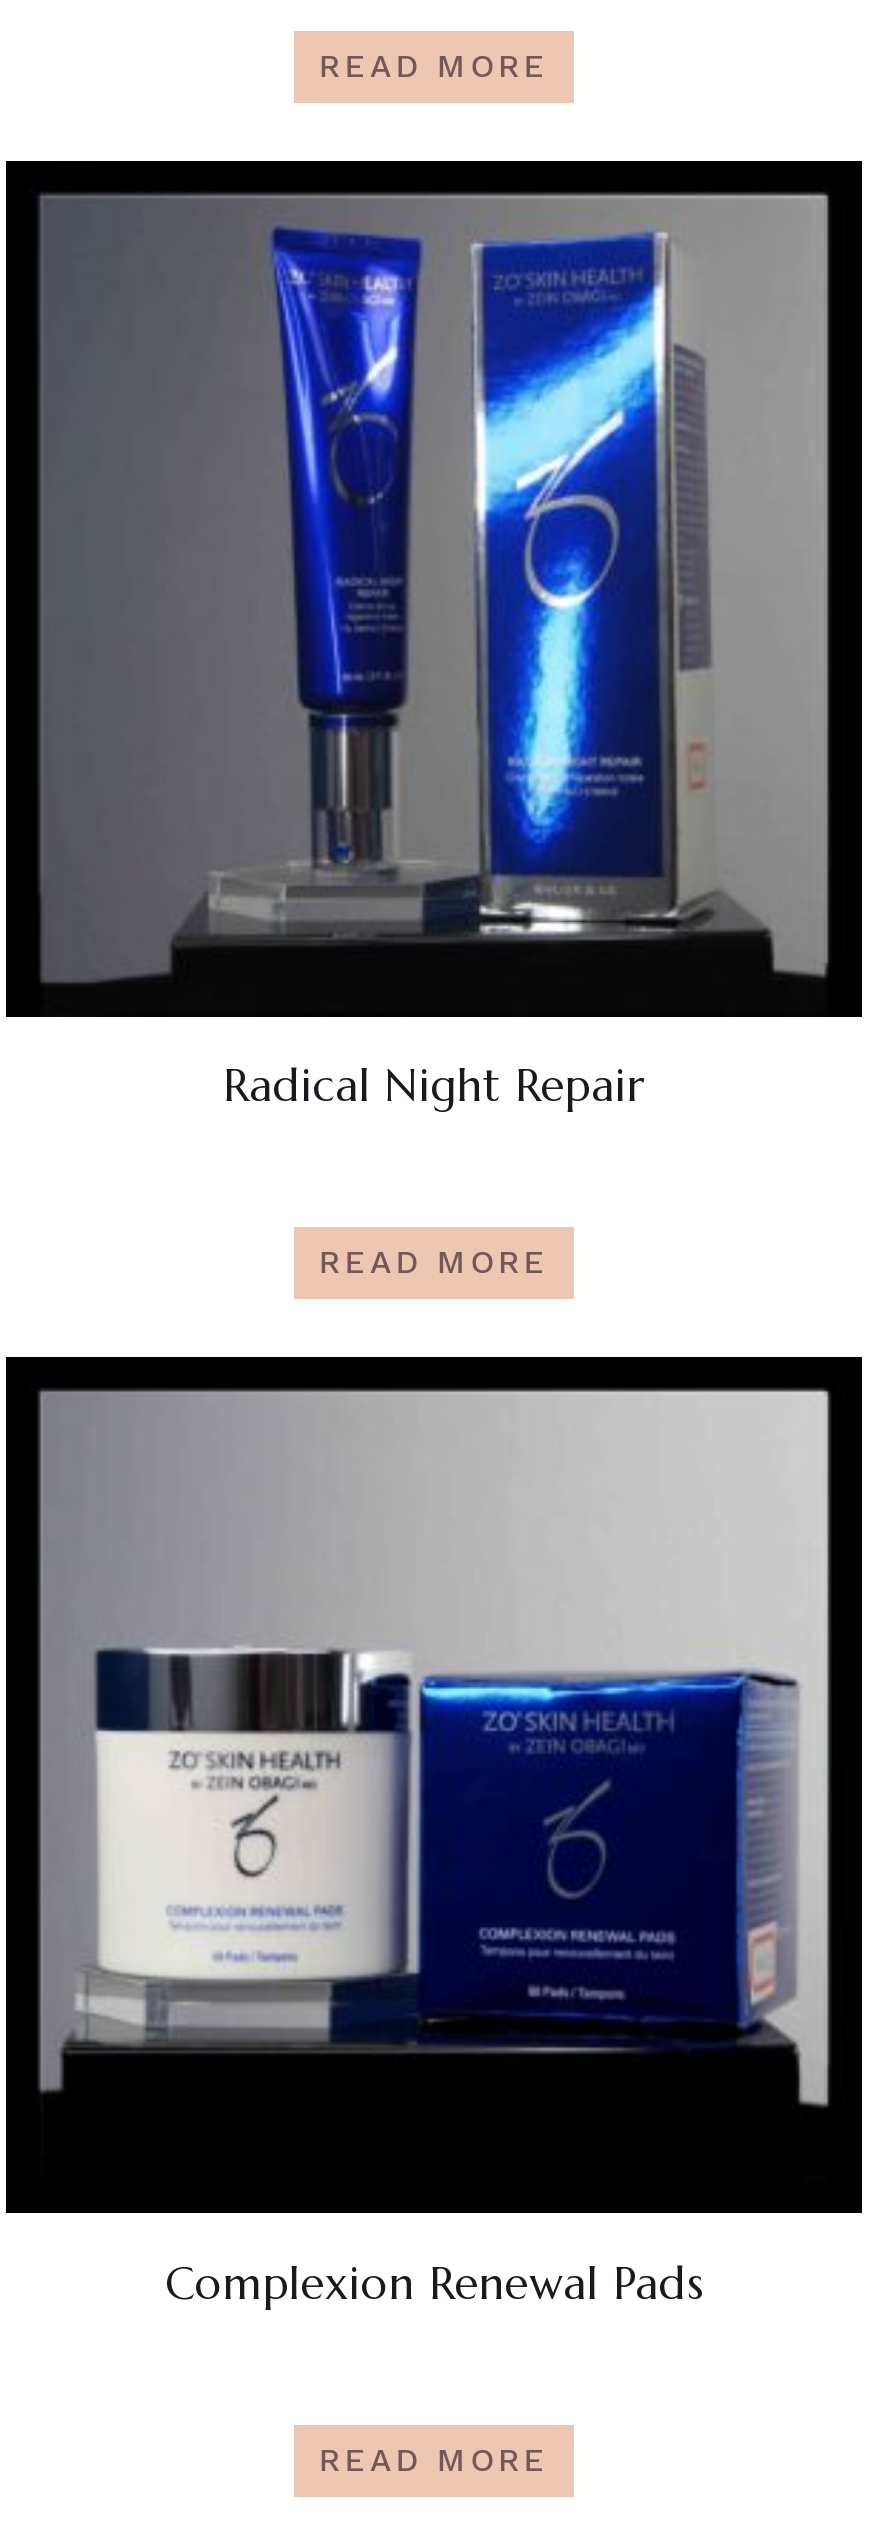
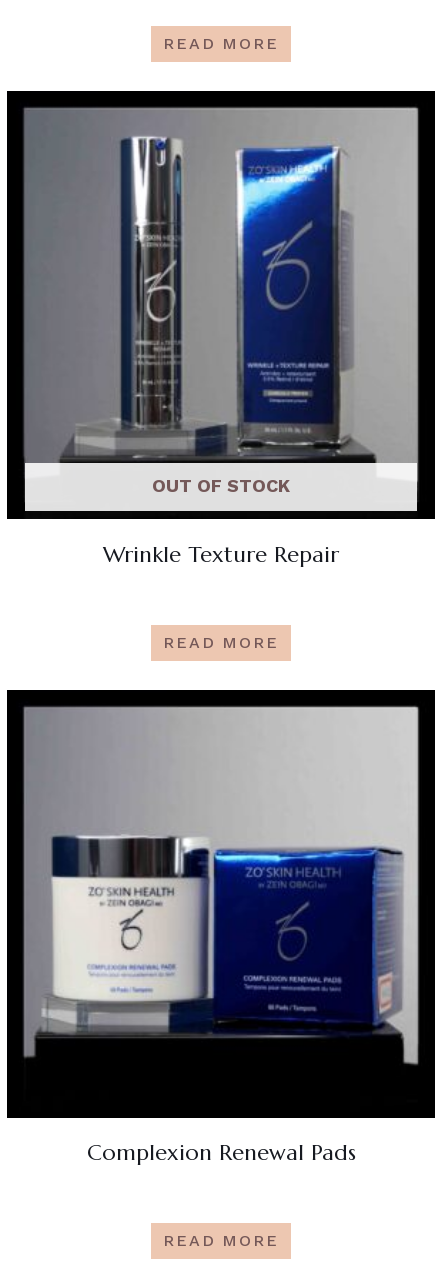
- [image]
- Radical Night Repair
+ [image]
+ OUT OF STOCK
+ Wrinkle Texture Repair
